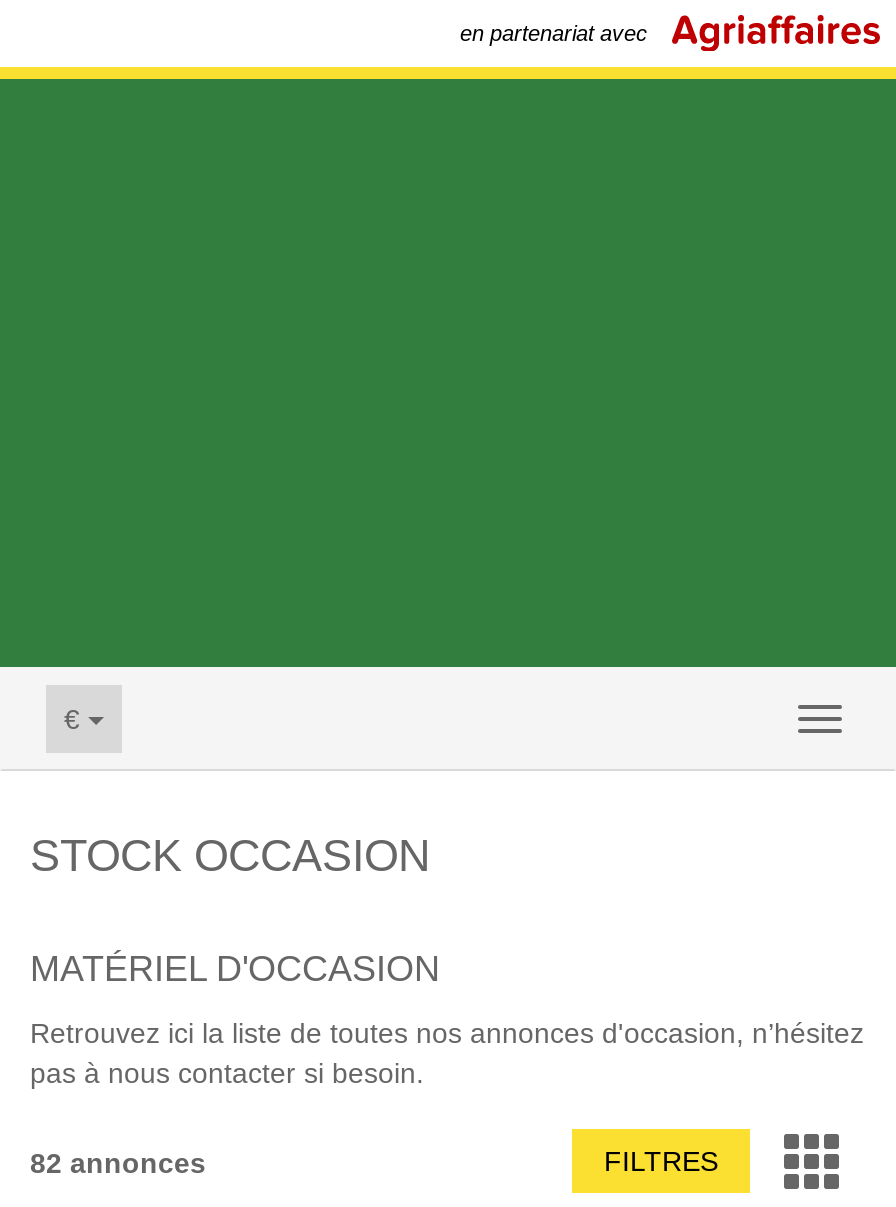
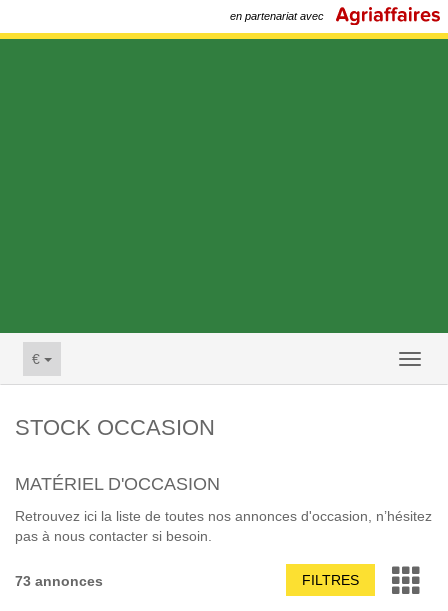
- 82 annonces
+ 73 annonces
